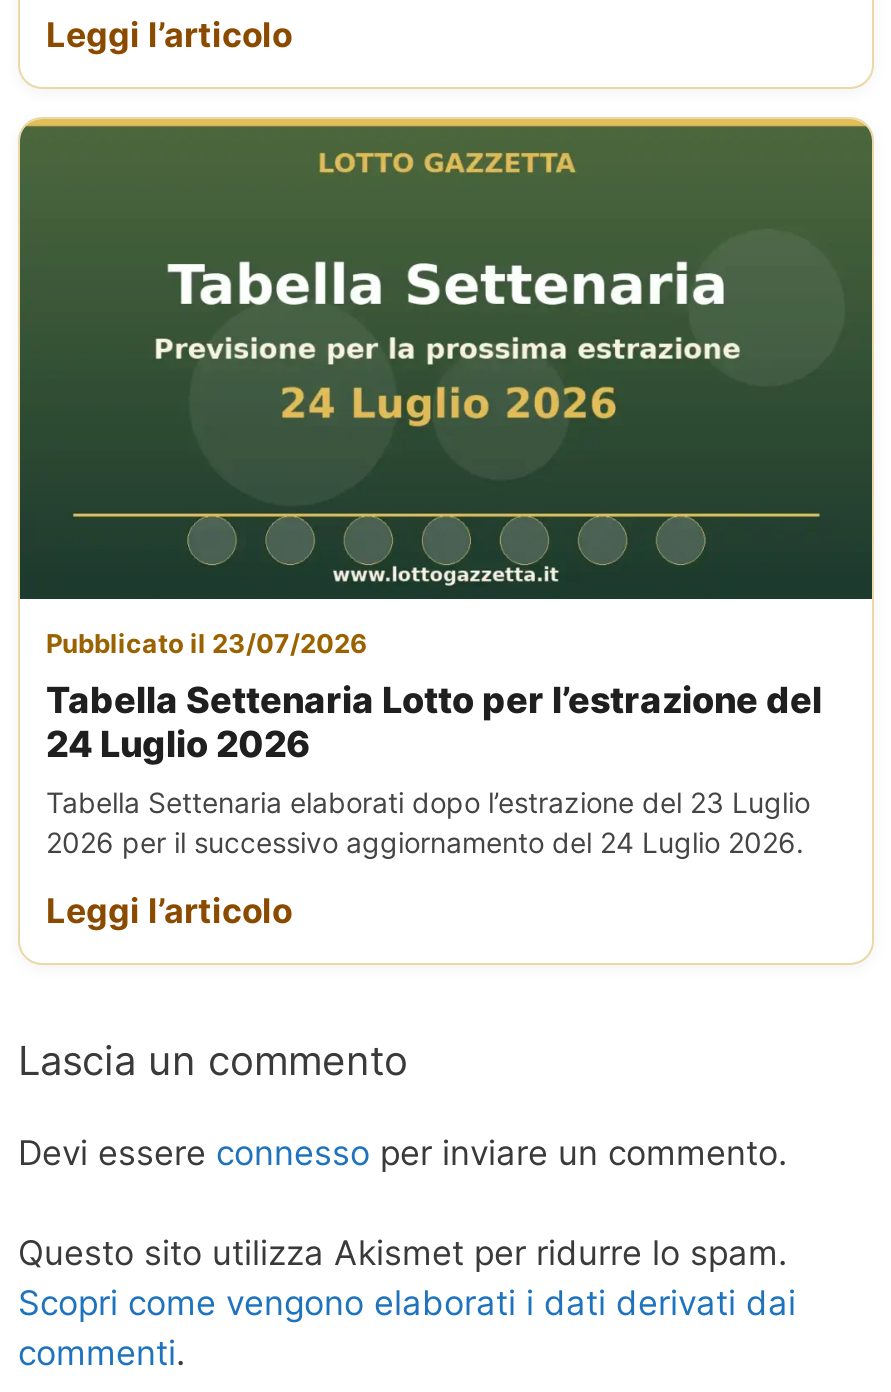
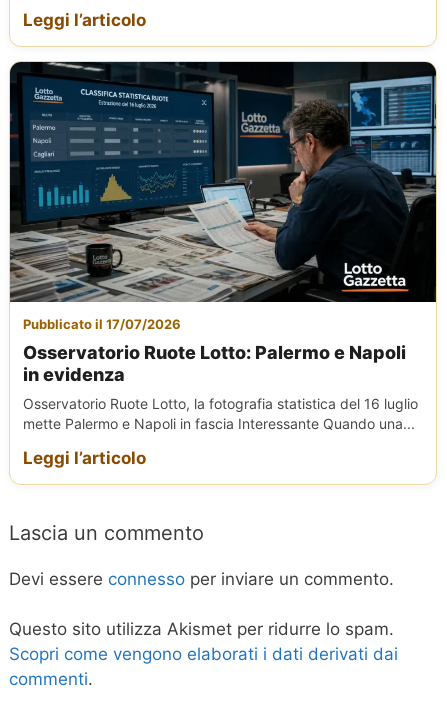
- [image]
- Pubblicato il 23/07/2026
+ [image]
+ Pubblicato il 17/07/2026

- Tabella Settenaria Lotto per l’estrazione del
- 24 Luglio 2026
+ Osservatorio Ruote Lotto: Palermo e Napoli
+ in evidenza

- Tabella Settenaria elaborati dopo l’estrazione del 23 Luglio
- 2026 per il successivo aggiornamento del 24 Luglio 2026.
+ Osservatorio Ruote Lotto, la fotografia statistica del 16 luglio
+ mette Palermo e Napoli in fascia Interessante Quando una...
